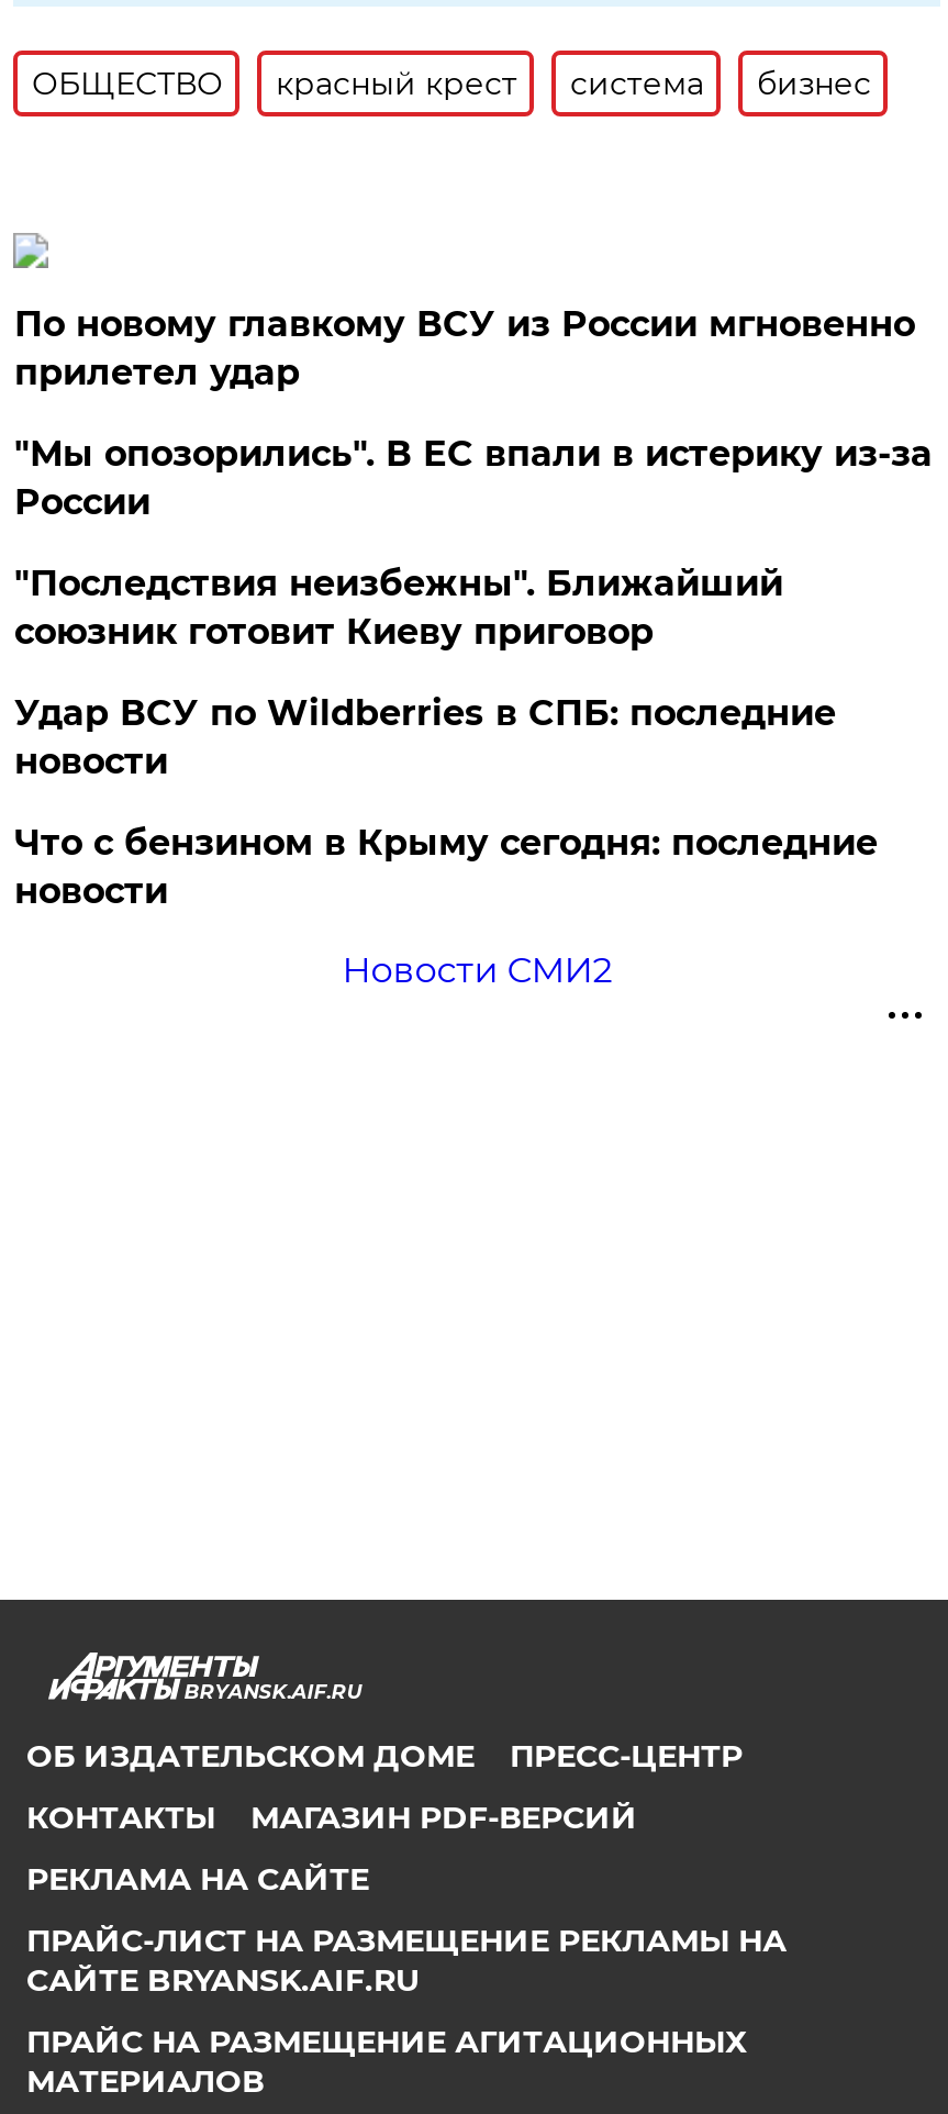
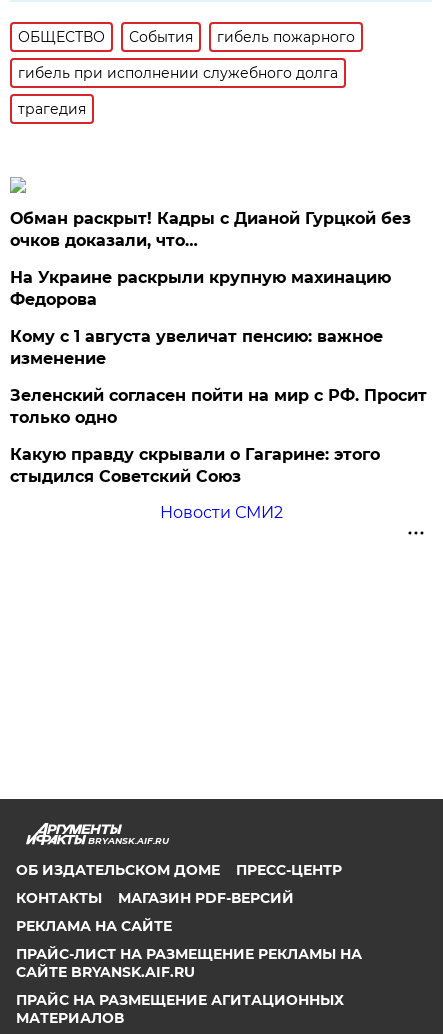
- красный крест
- система
- бизнес
+ События
+ гибель пожарного
+ гибель при исполнении служебного долга
+ трагедия

- По новому главкому ВСУ из России мгновенно
- прилетел удар
- "Мы опозорились". В ЕС впали в истерику из-за
- России
- "Последствия неизбежны". Ближайший
- союзник готовит Киеву приговор
- Удар ВСУ по Wildberries в СПБ: последние
- новости
- Что с бензином в Крыму сегодня: последние
- новости
+ Обман раскрыт! Кадры с Дианой Гурцкой без
+ очков доказали, что…
+ На Украине раскрыли крупную махинацию
+ Федорова
+ Кому с 1 августа увеличат пенсию: важное
+ изменение
+ Зеленский согласен пойти на мир с РФ. Просит
+ только одно
+ Какую правду скрывали о Гагарине: этого
+ стыдился Советский Союз
